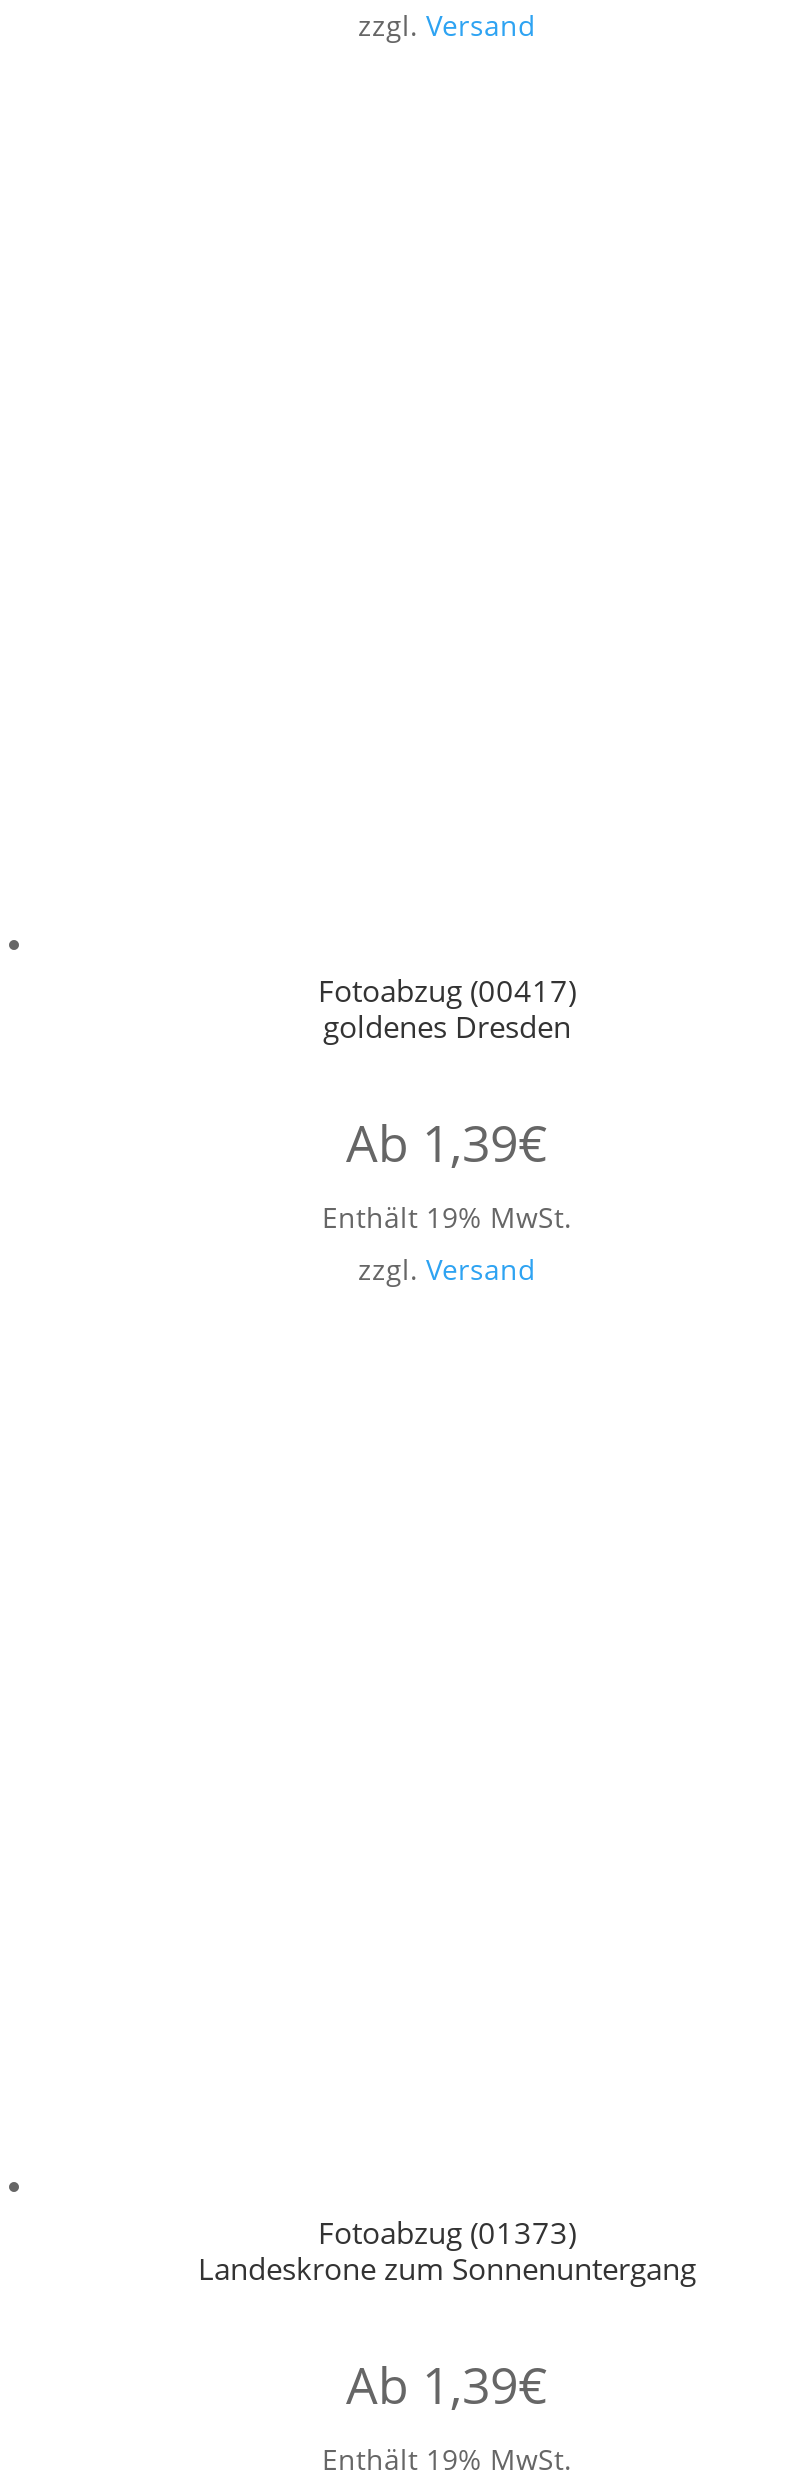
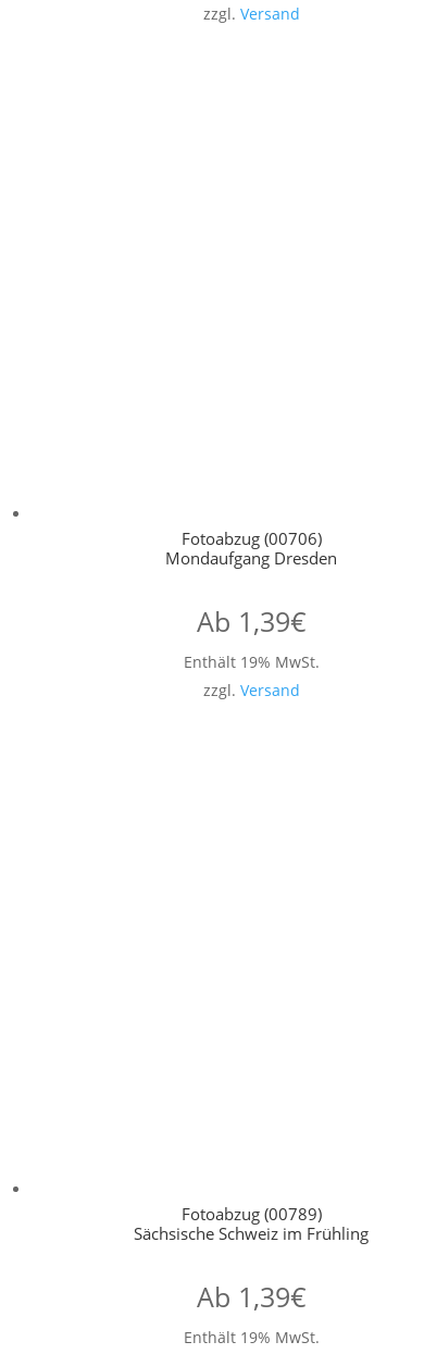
- Fotoabzug (00417)
+ Fotoabzug (00706)

- goldenes Dresden
+ Mondaufgang Dresden

- Fotoabzug (01373)
- Landeskrone zum Sonnenuntergang
+ Fotoabzug (00789)
+ Sächsische Schweiz im Frühling
